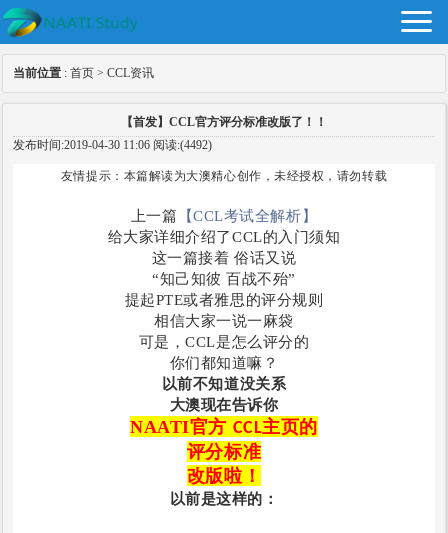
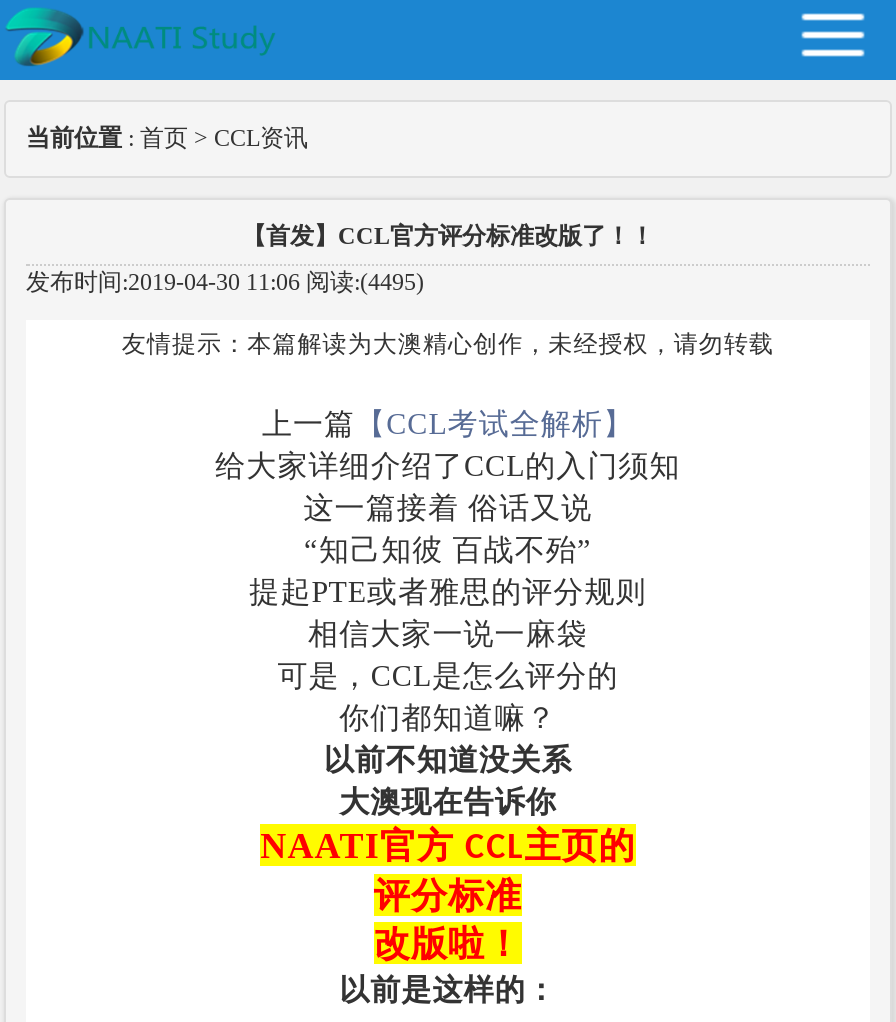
- 发布时间:2019-04-30 11:06 阅读:(4492)
+ 发布时间:2019-04-30 11:06 阅读:(4495)
